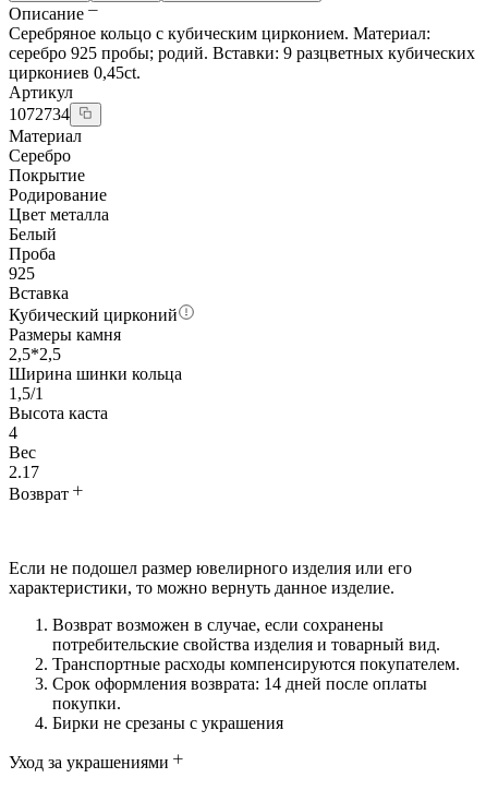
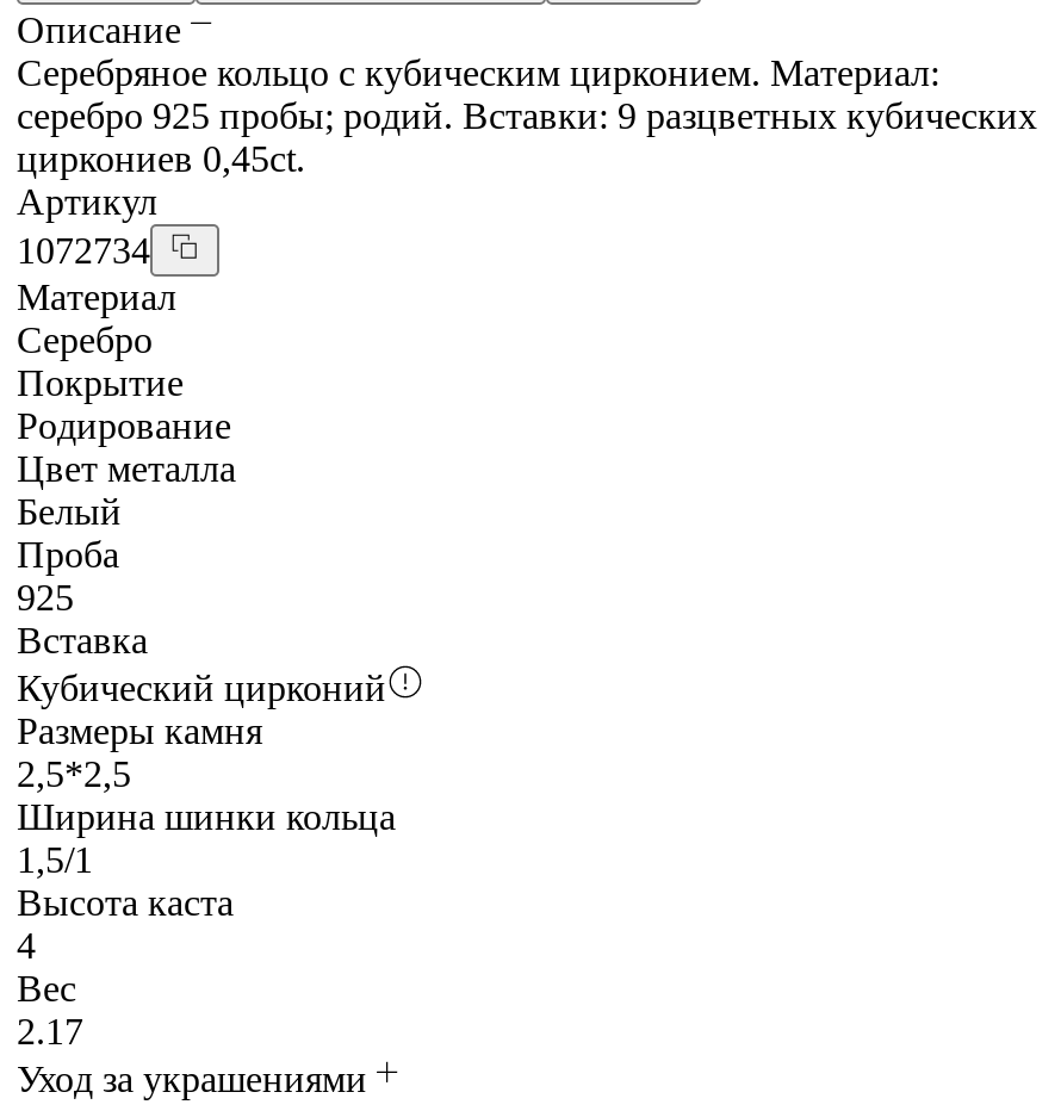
- Возврат

- Если не подошел размер ювелирного изделия или его
- характеристики, то можно вернуть данное изделие.
- Возврат возможен в случае, если сохранены
- потребительские свойства изделия и товарный вид.
- Транспортные расходы компенсируются покупателем.
- Срок оформления возврата: 14 дней после оплаты
- покупки.
- Бирки не срезаны с украшения
